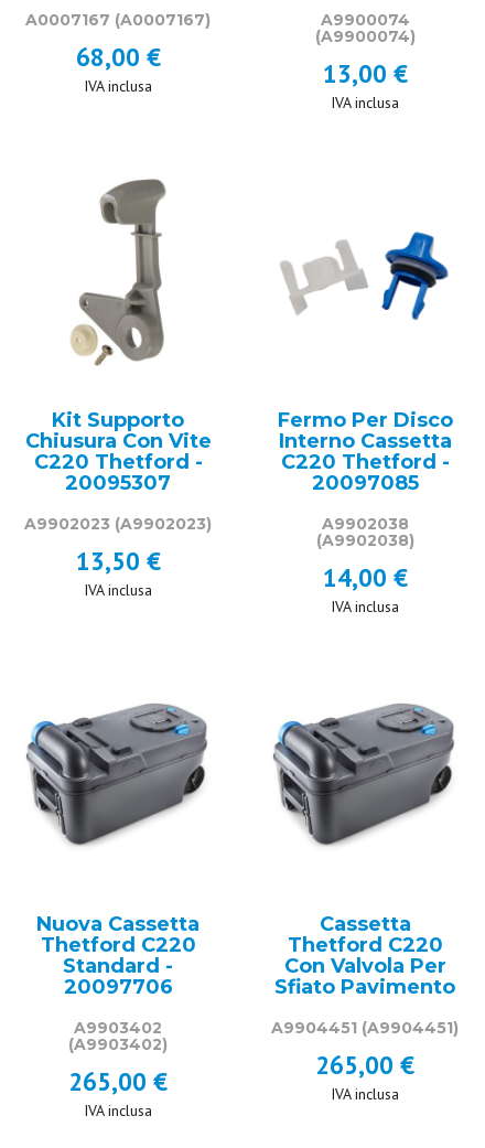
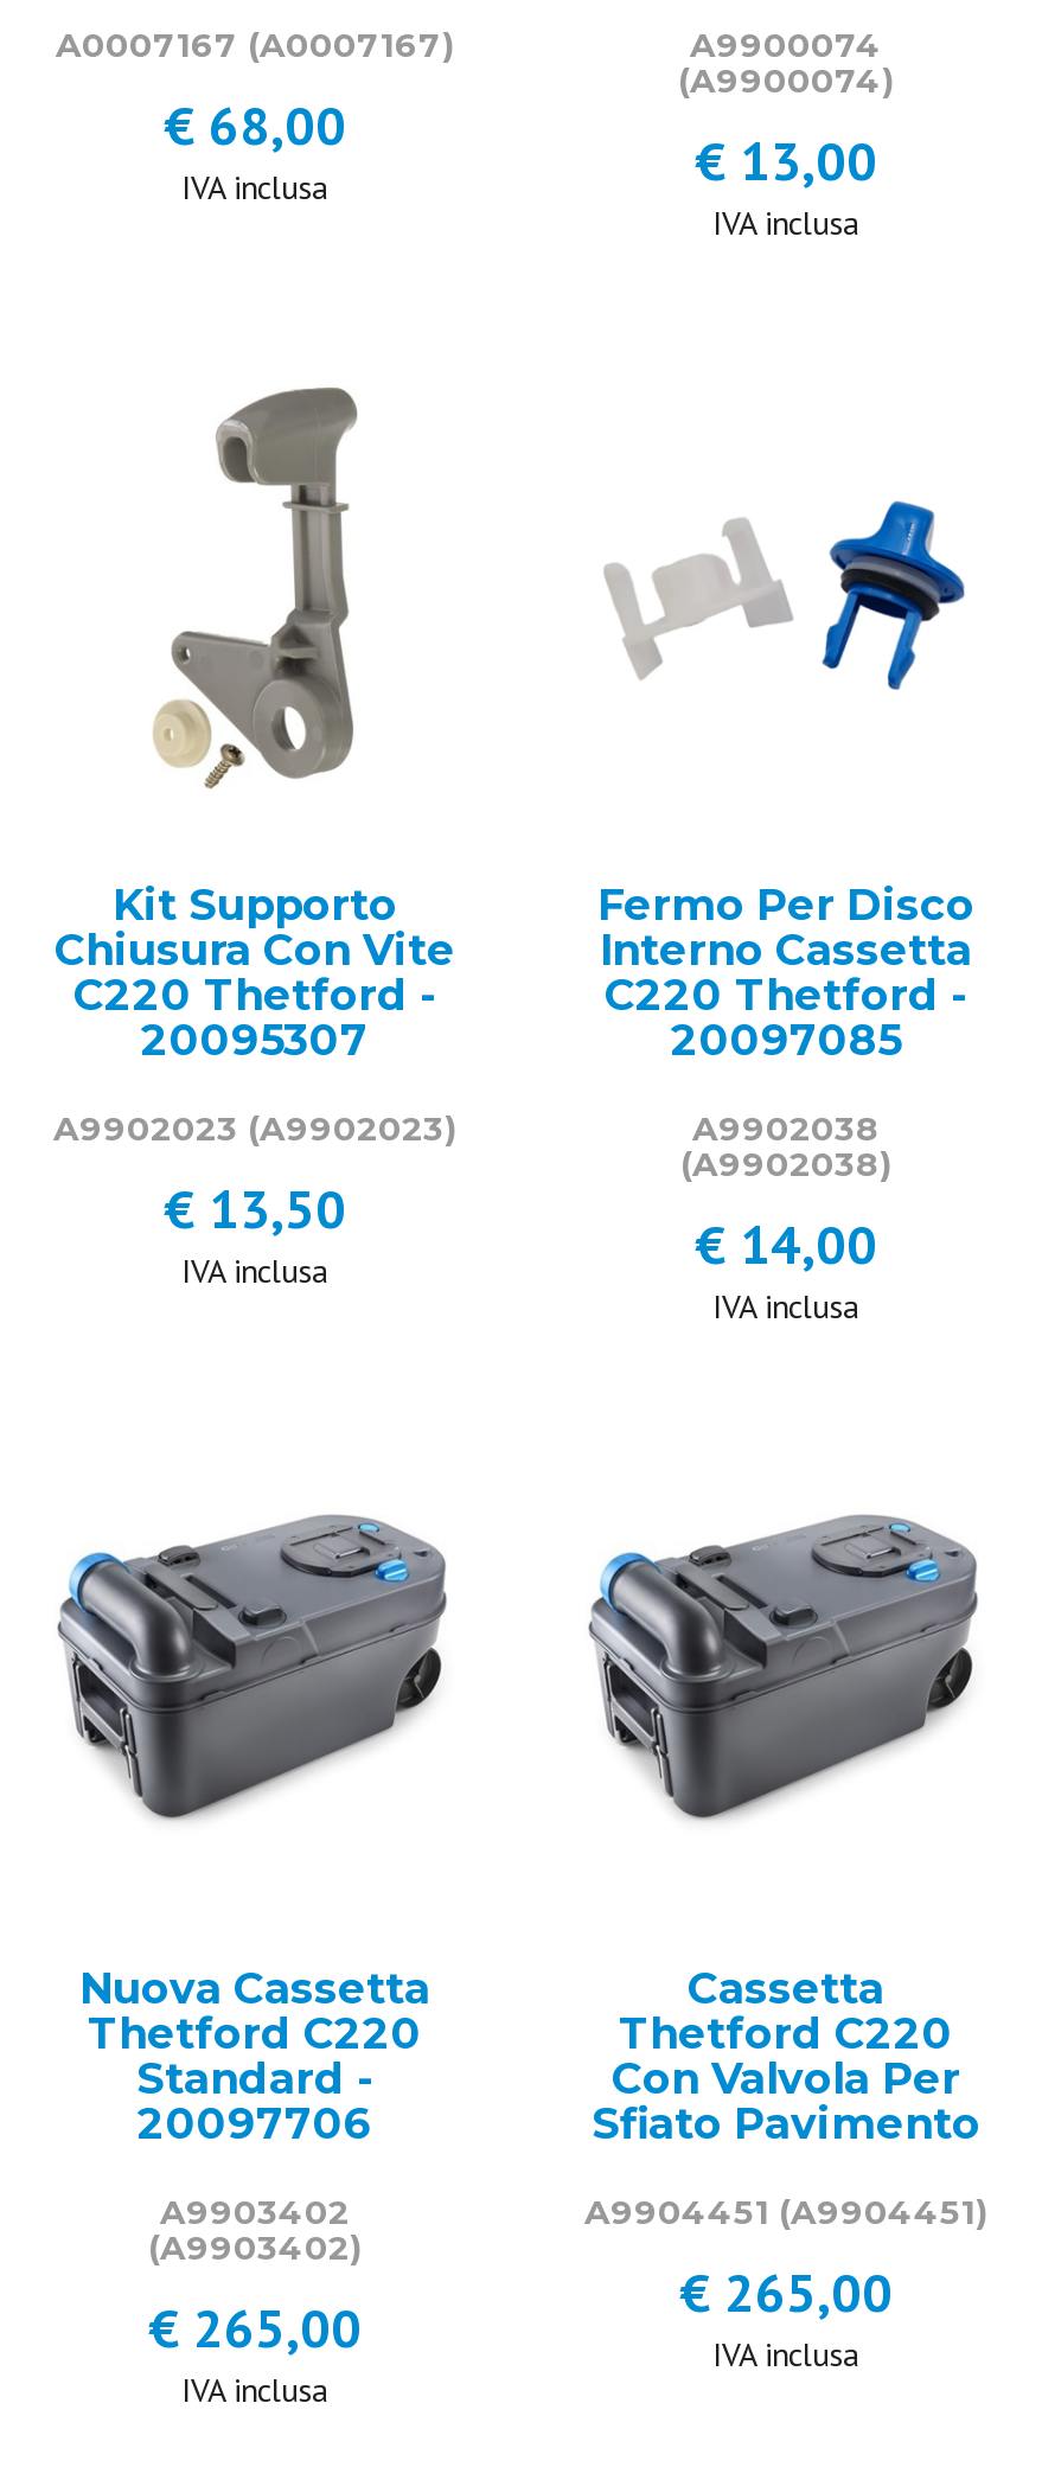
- 68,00 €
+ € 68,00

- 13,00 €
+ € 13,00

- 13,50 €
+ € 13,50

- 14,00 €
+ € 14,00

- 265,00 €
+ € 265,00

- 265,00 €
+ € 265,00
